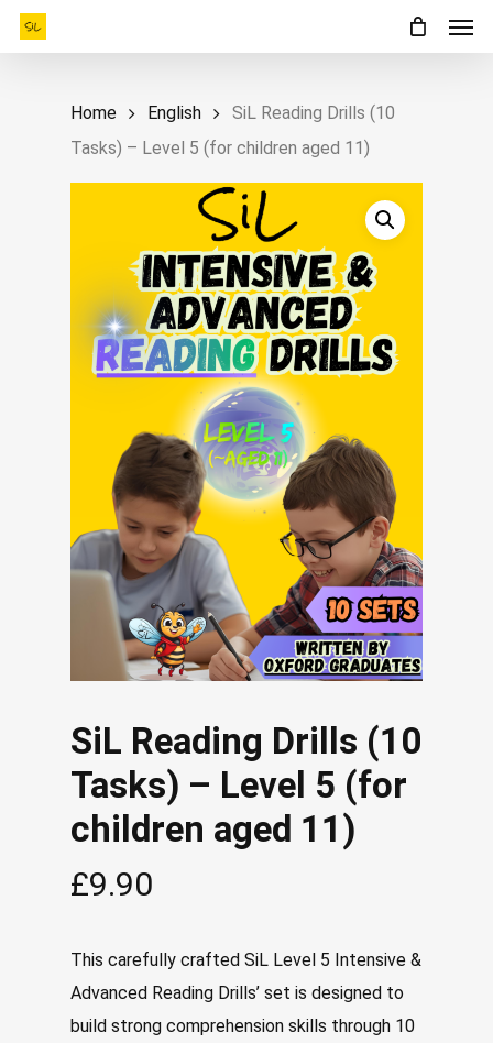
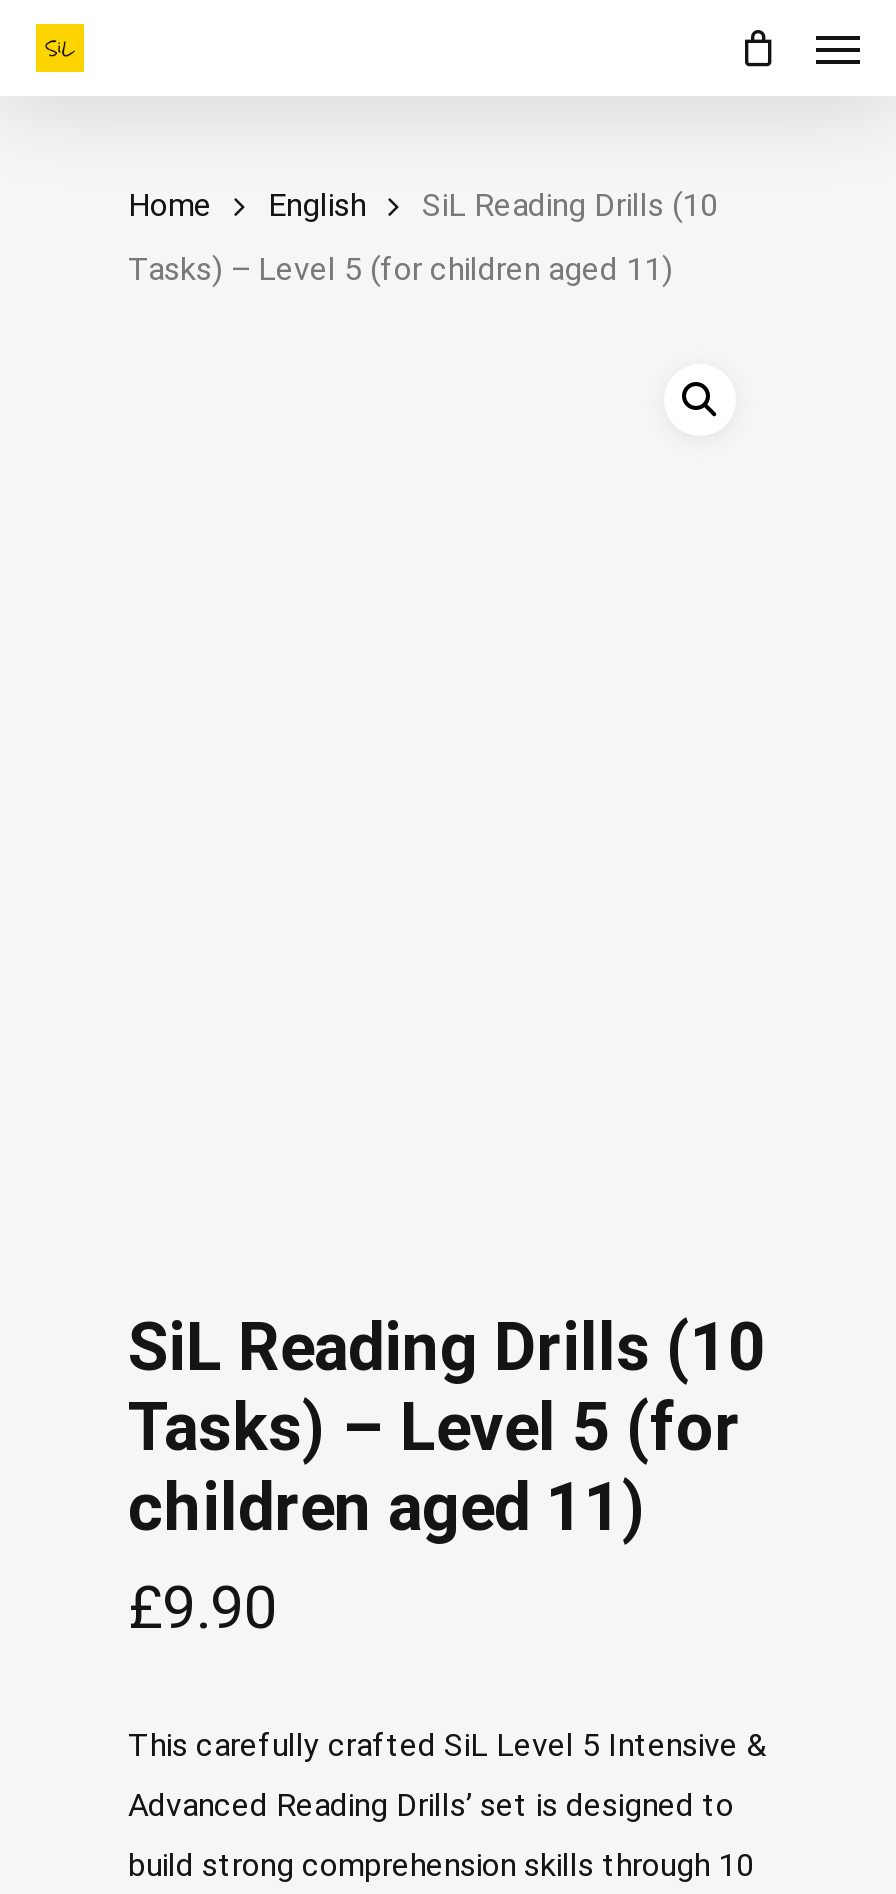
- [image]
